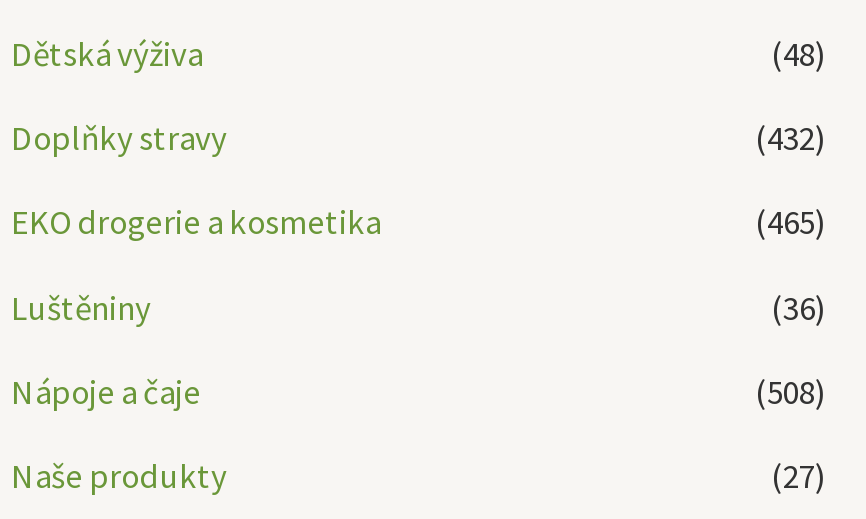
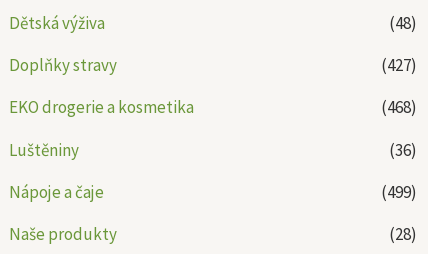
- (432)
+ (427)

- (465)
+ (468)

- (508)
+ (499)

- (27)
+ (28)
